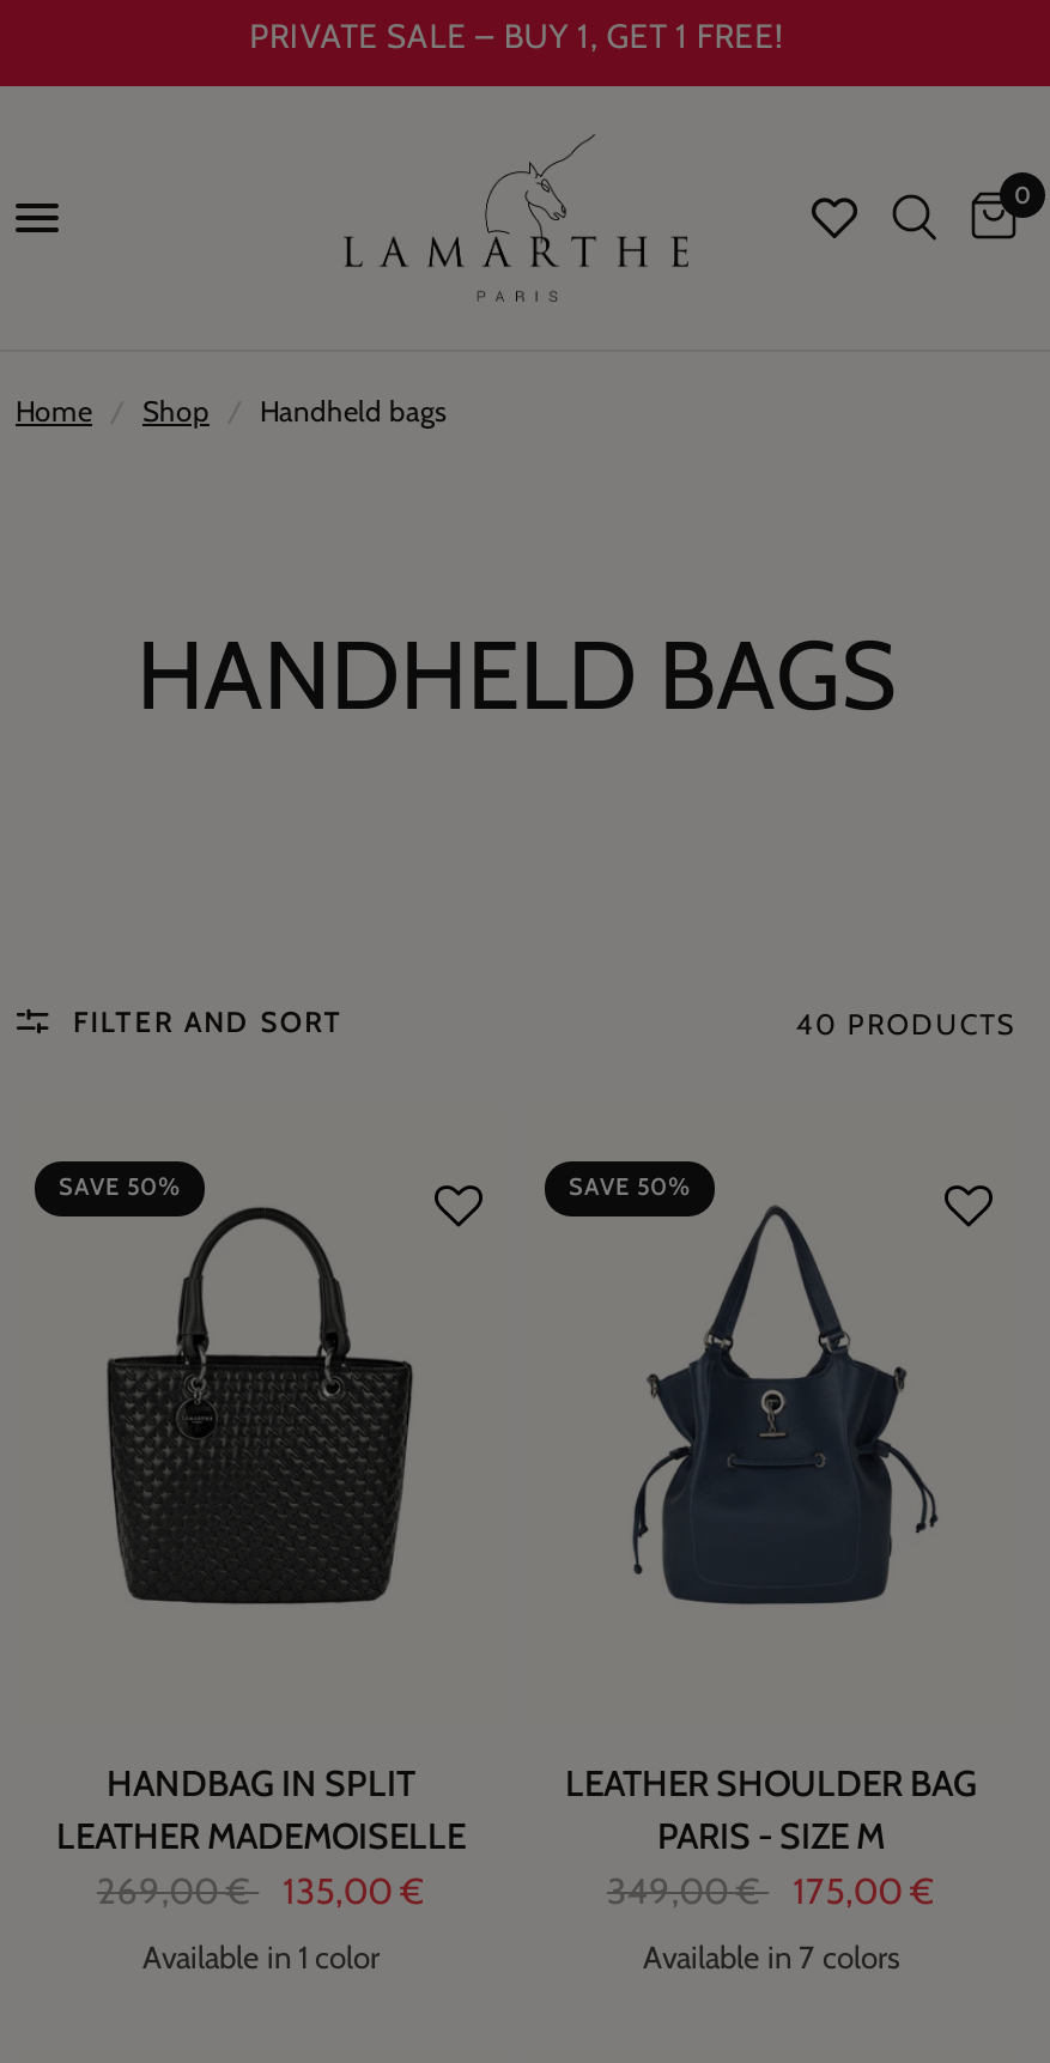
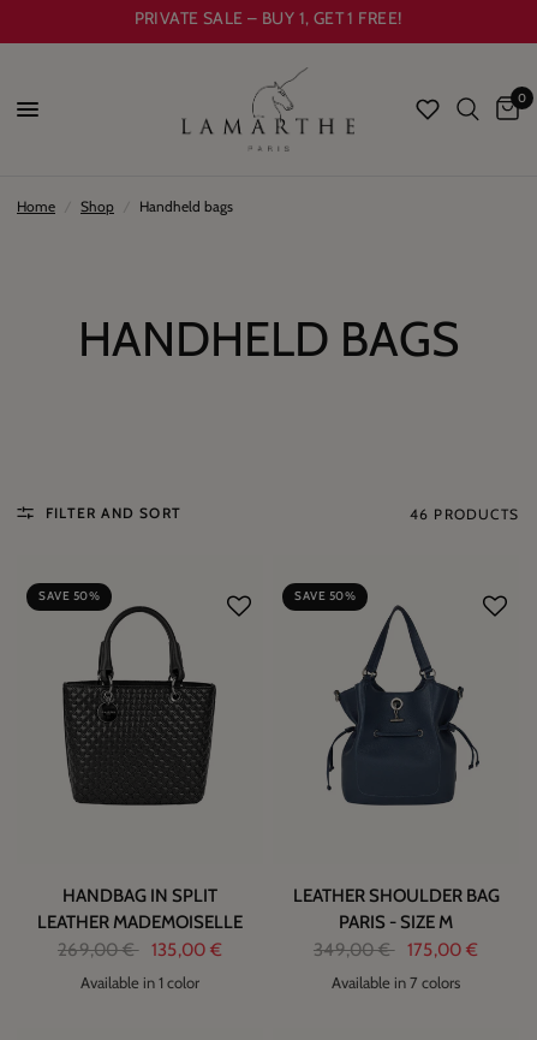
- 40 PRODUCTS
+ 46 PRODUCTS
